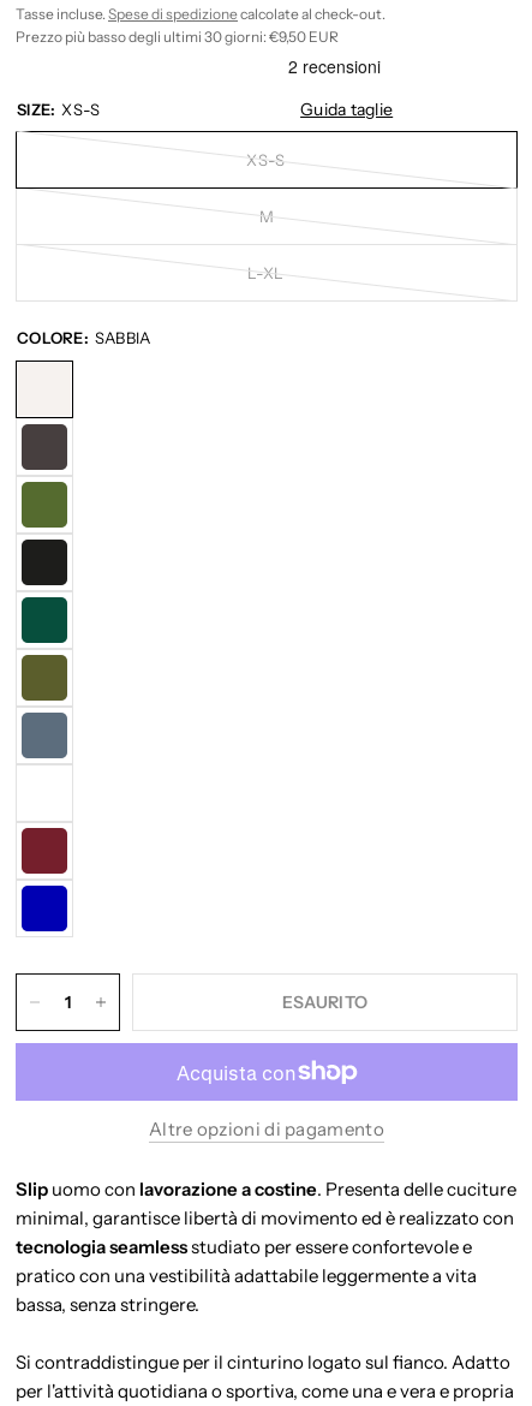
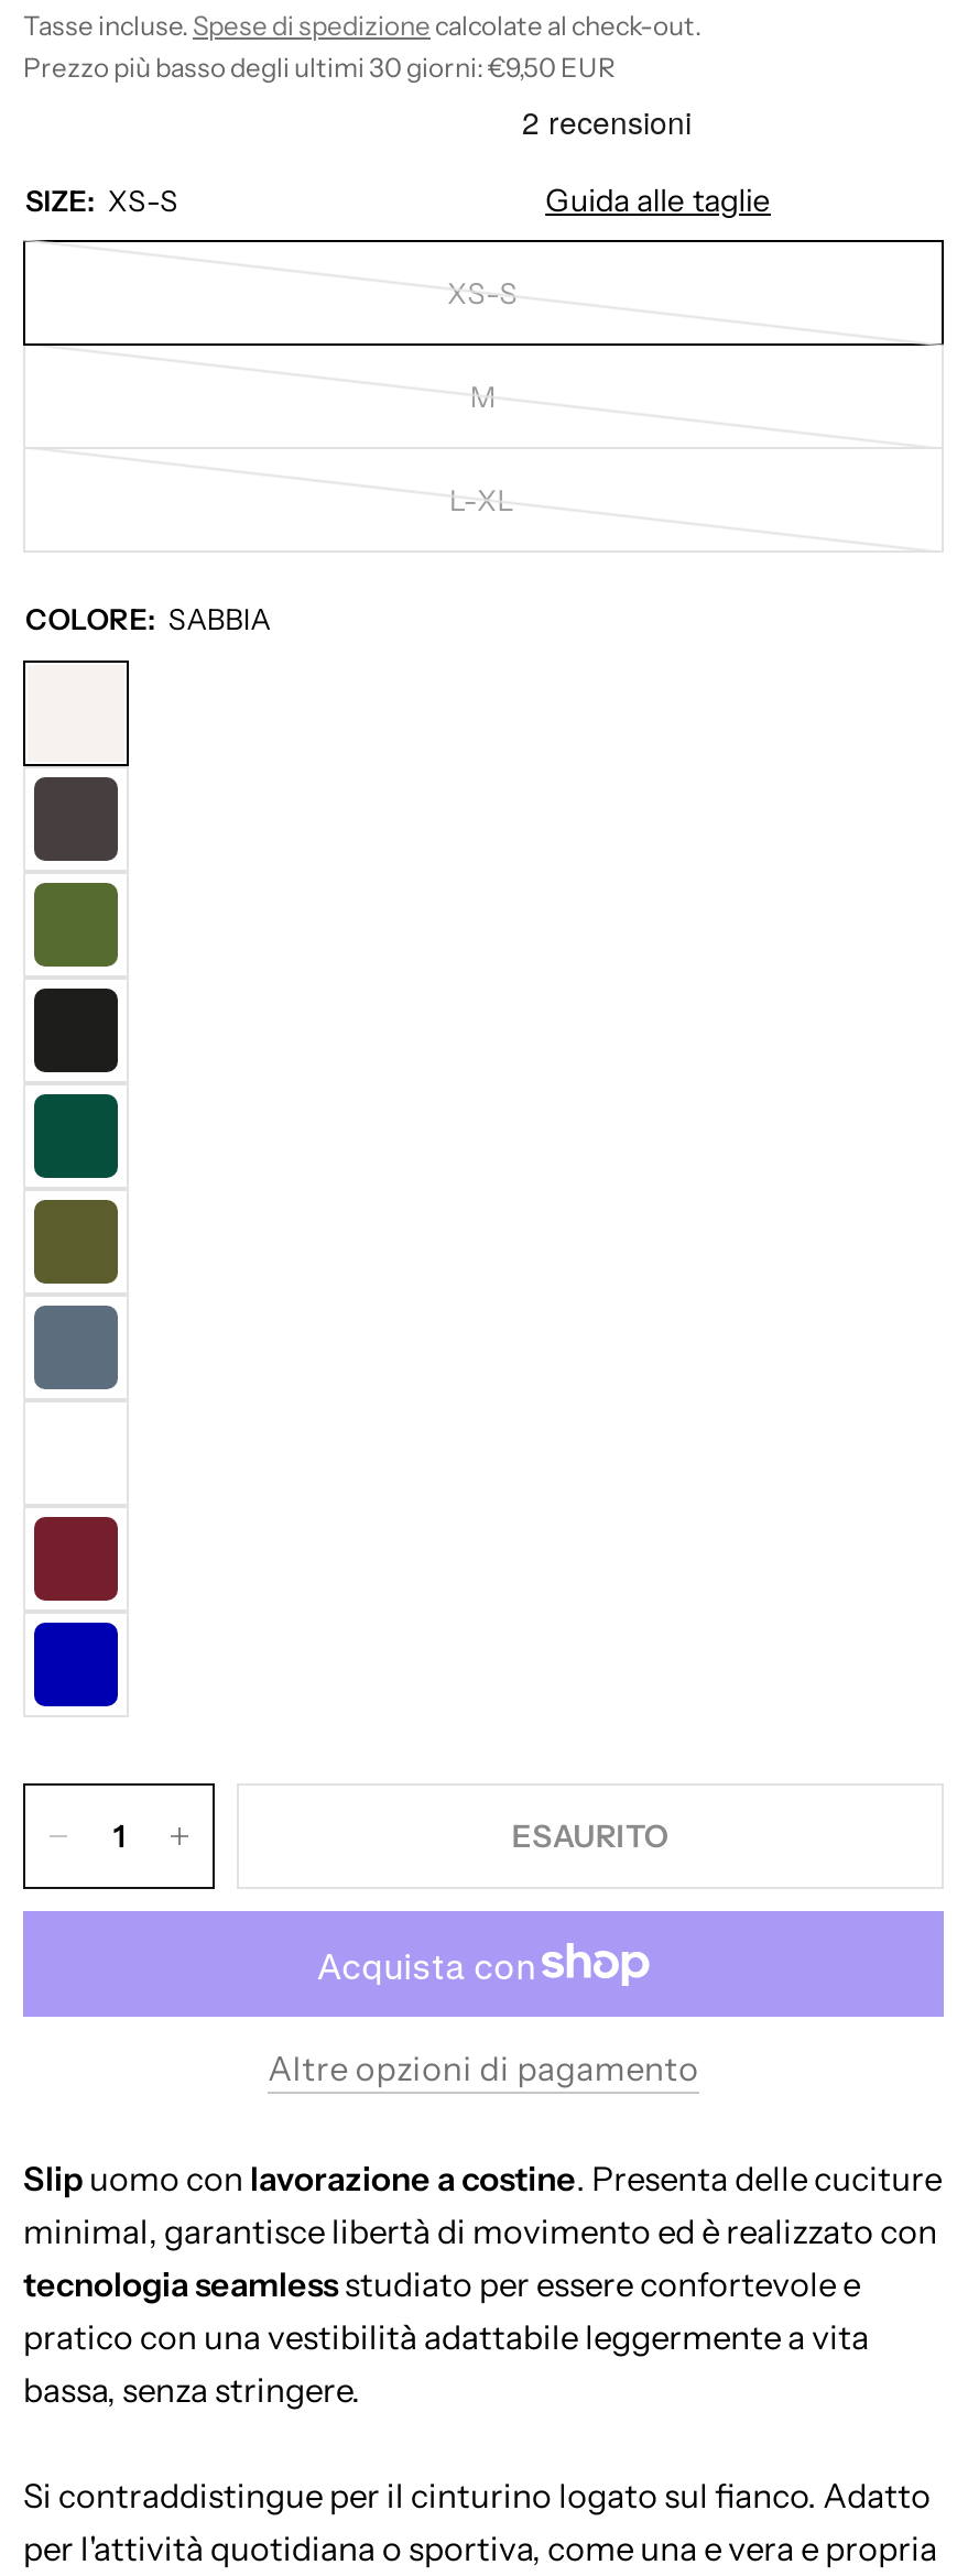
- Guida taglie
+ Guida alle taglie
